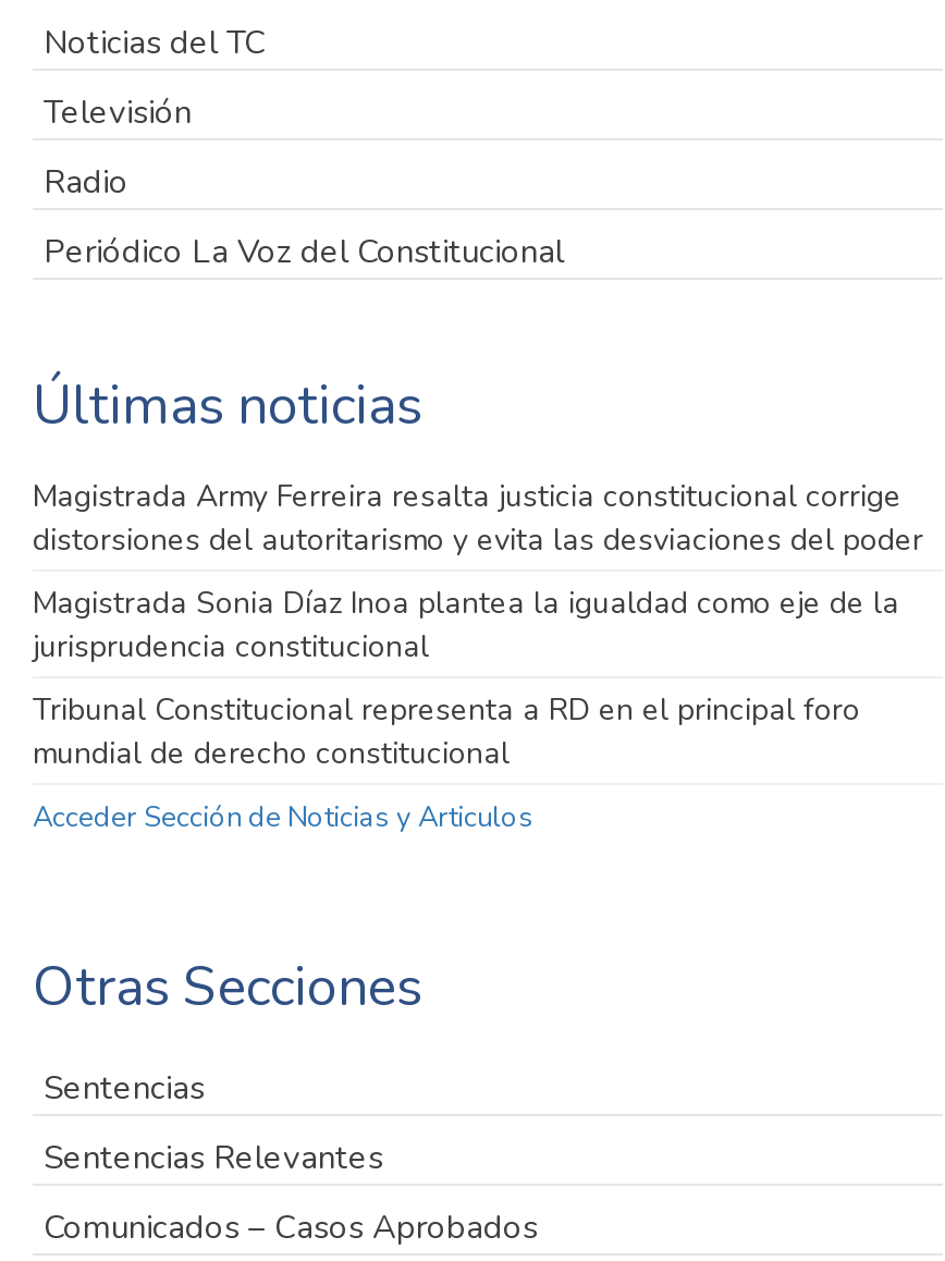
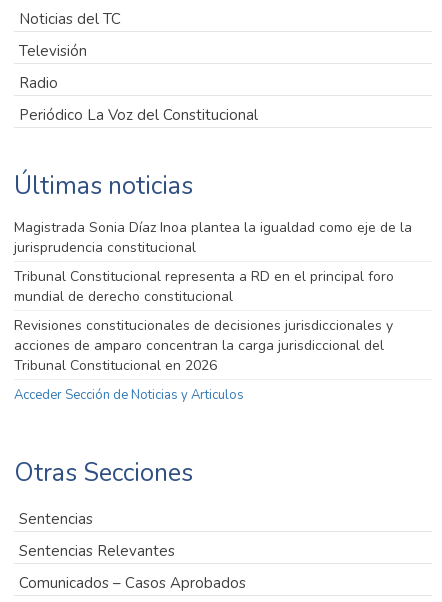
- Magistrada Army Ferreira resalta justicia constitucional corrige
- distorsiones del autoritarismo y evita las desviaciones del poder

moved up: Magistrada Sonia Díaz Inoa plantea la igualdad como eje de la | jurisprudencia constitucional | Tribunal Constitucional representa a RD en el principal foro | mundial de derecho constitucional

+ Revisiones constitucionales de decisiones jurisdiccionales y
+ acciones de amparo concentran la carga jurisdiccional del
+ Tribunal Constitucional en 2026
